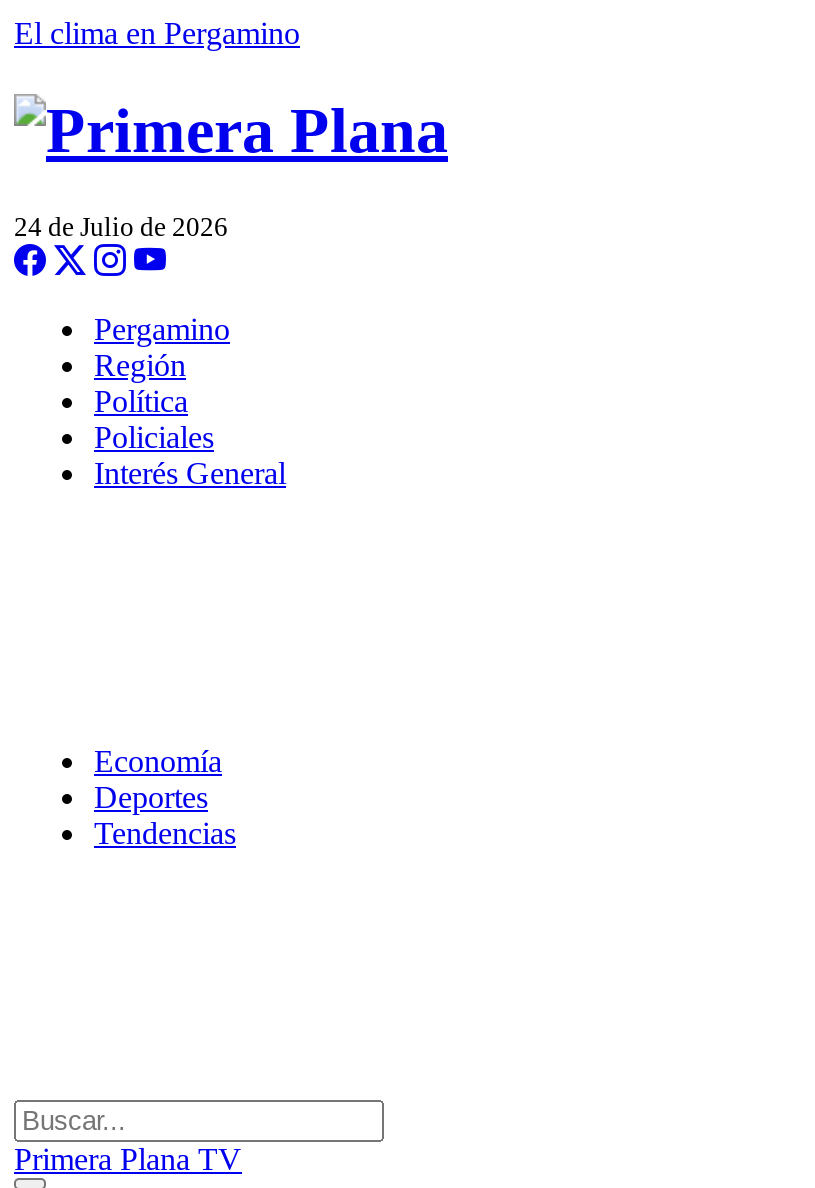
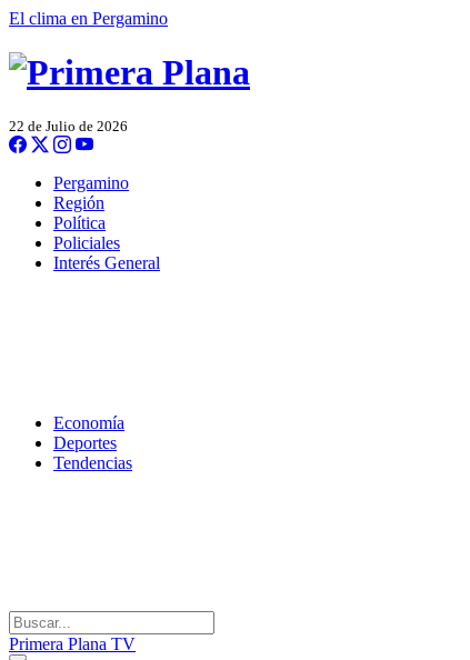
- 24 de Julio de 2026
+ 22 de Julio de 2026
